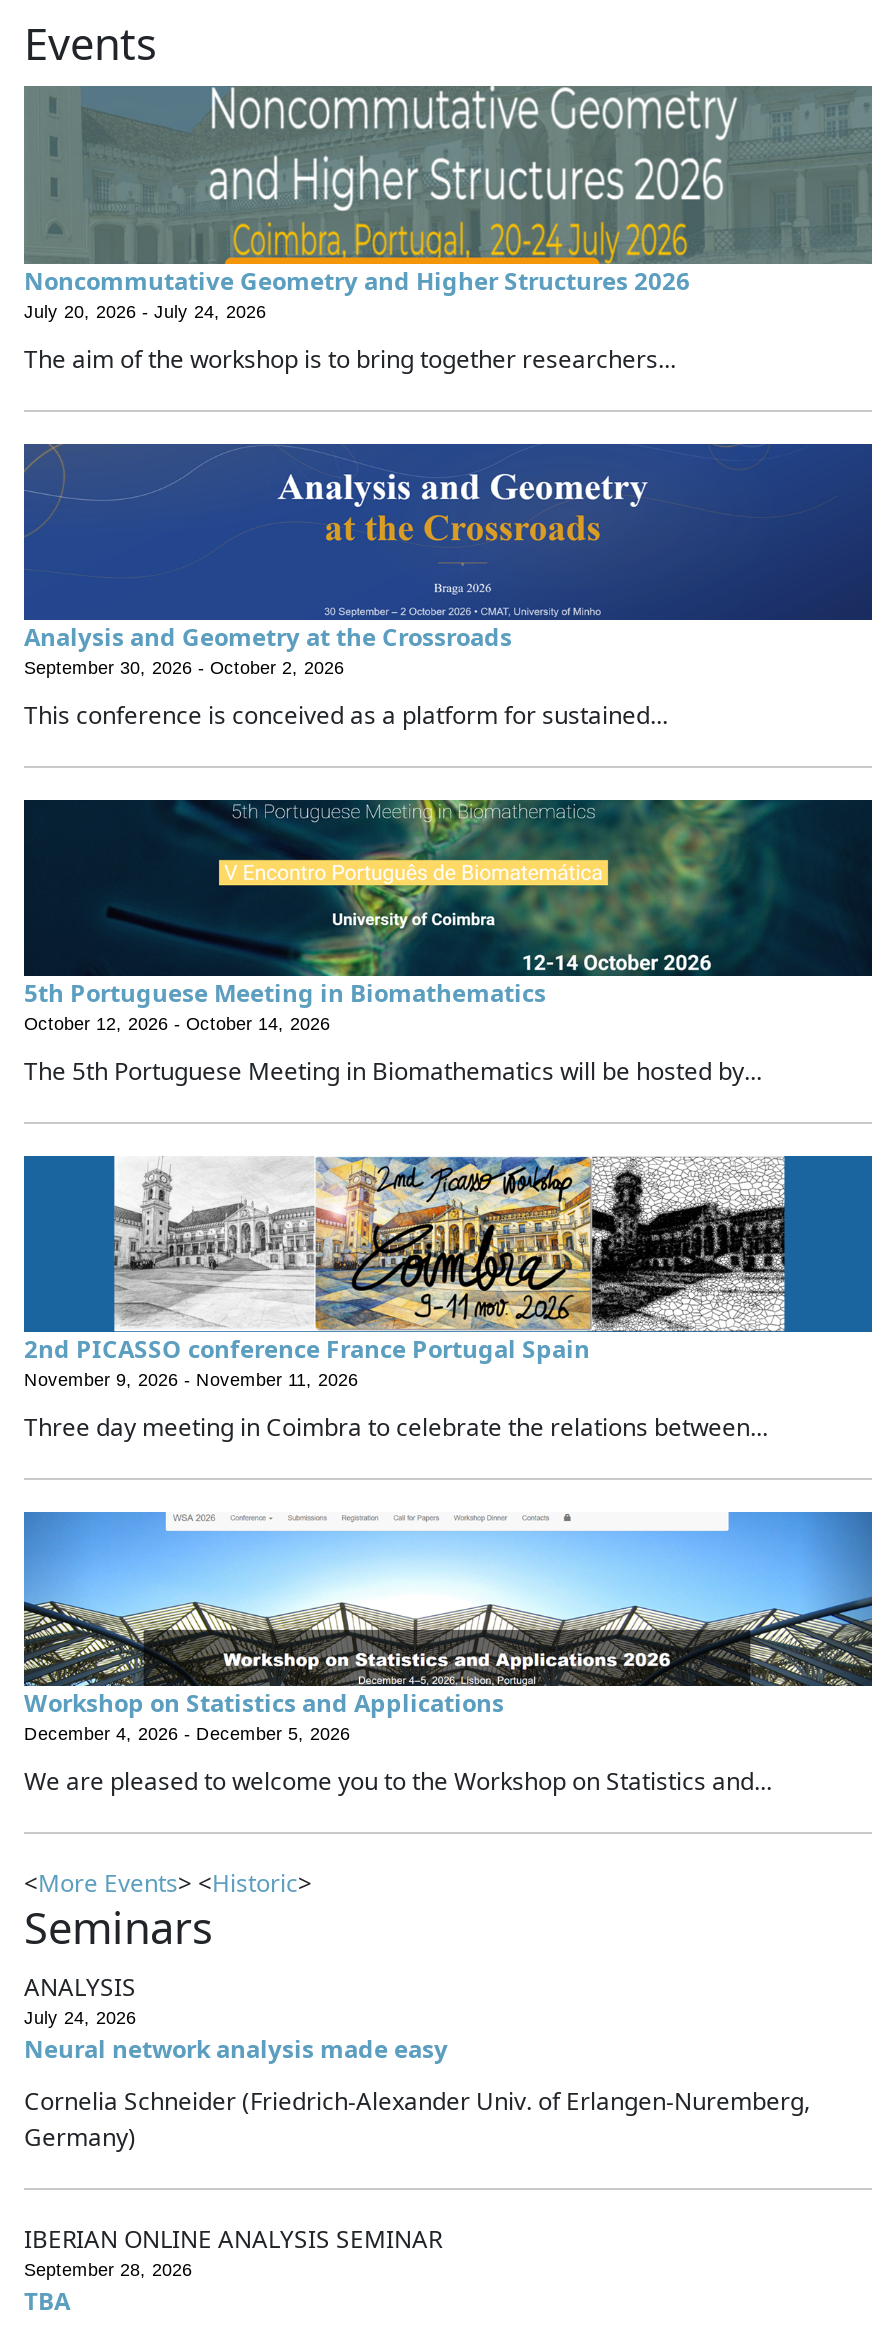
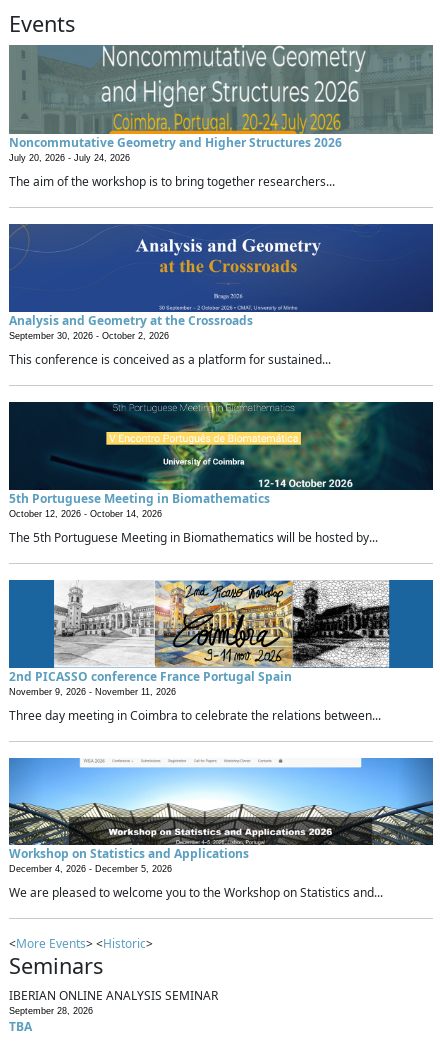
- ANALYSIS
- July 24, 2026
- Neural network analysis made easy
- Cornelia Schneider (Friedrich-Alexander Univ. of Erlangen-Nuremberg,
- Germany)
